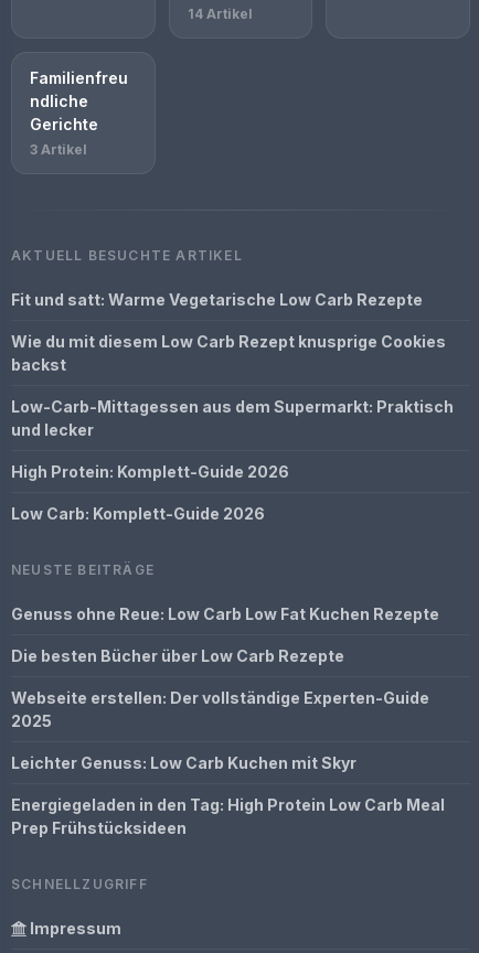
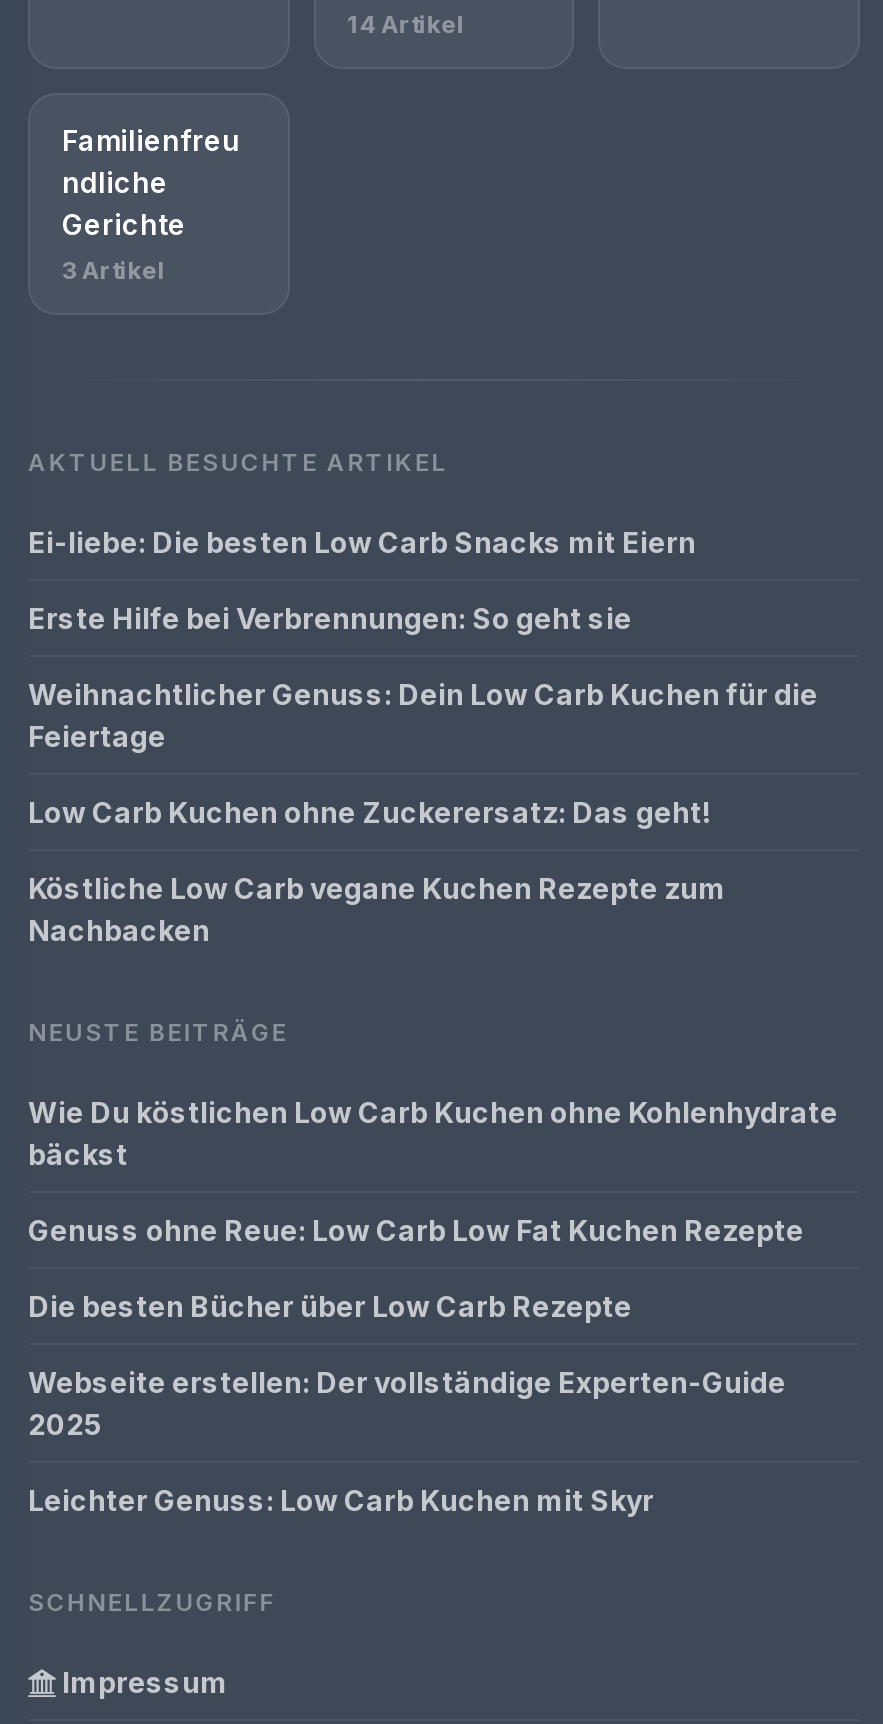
- Fit und satt: Warme Vegetarische Low Carb Rezepte
+ Ei-liebe: Die besten Low Carb Snacks mit Eiern

- Wie du mit diesem Low Carb Rezept knusprige Cookies
- backst
+ Erste Hilfe bei Verbrennungen: So geht sie

- Low-Carb-Mittagessen aus dem Supermarkt: Praktisch
- und lecker
+ Weihnachtlicher Genuss: Dein Low Carb Kuchen für die
+ Feiertage

- High Protein: Komplett-Guide 2026
+ Low Carb Kuchen ohne Zuckerersatz: Das geht!

- Low Carb: Komplett-Guide 2026
+ Köstliche Low Carb vegane Kuchen Rezepte zum
+ Nachbacken

+ Wie Du köstlichen Low Carb Kuchen ohne Kohlenhydrate
+ bäckst

moved down: Genuss ohne Reue: Low Carb Low Fat Kuchen Rezepte | Die besten Bücher über Low Carb Rezepte | Webseite erstellen: Der vollständige Experten-Guide | 2025 | Leichter Genuss: Low Carb Kuchen mit Skyr

- Energiegeladen in den Tag: High Protein Low Carb Meal
- Prep Frühstücksideen
